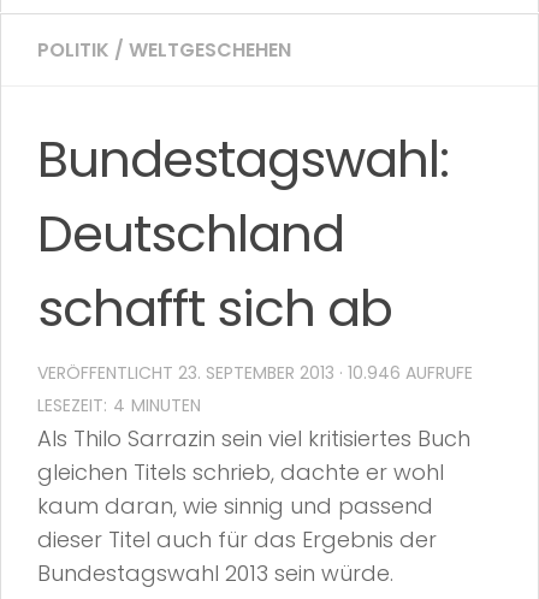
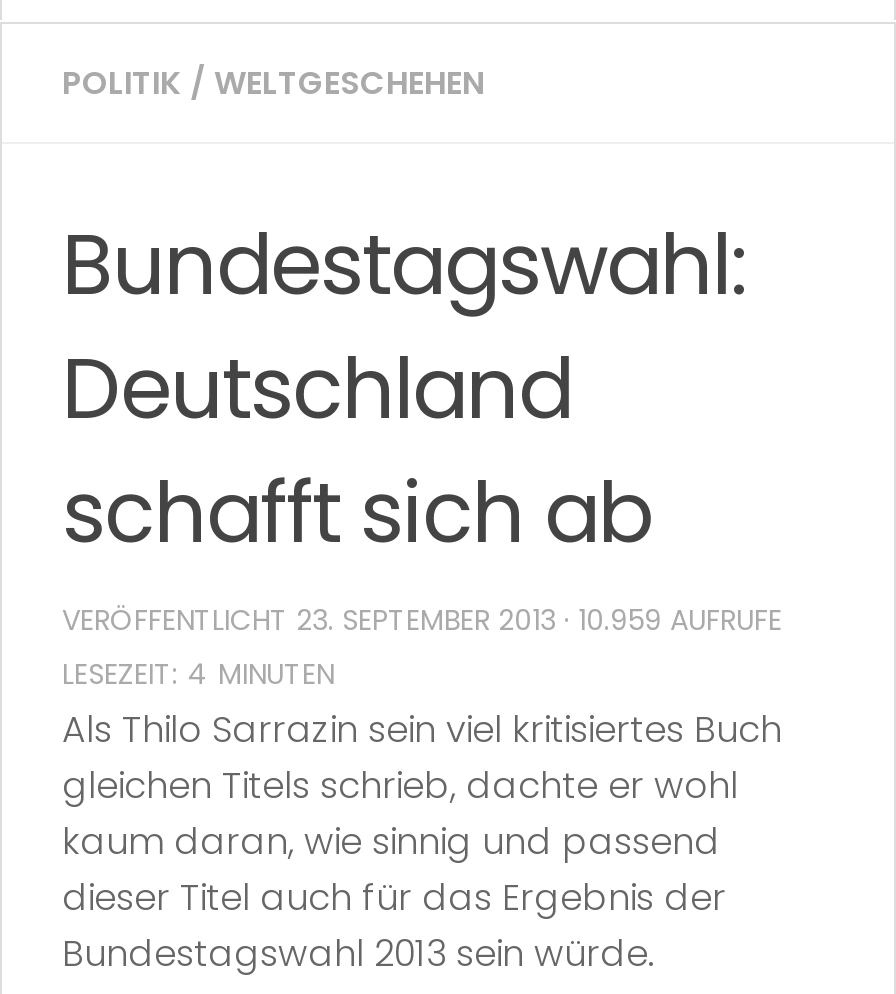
- VERÖFFENTLICHT 23. SEPTEMBER 2013 · 10.946 AUFRUFE
+ VERÖFFENTLICHT 23. SEPTEMBER 2013 · 10.959 AUFRUFE
